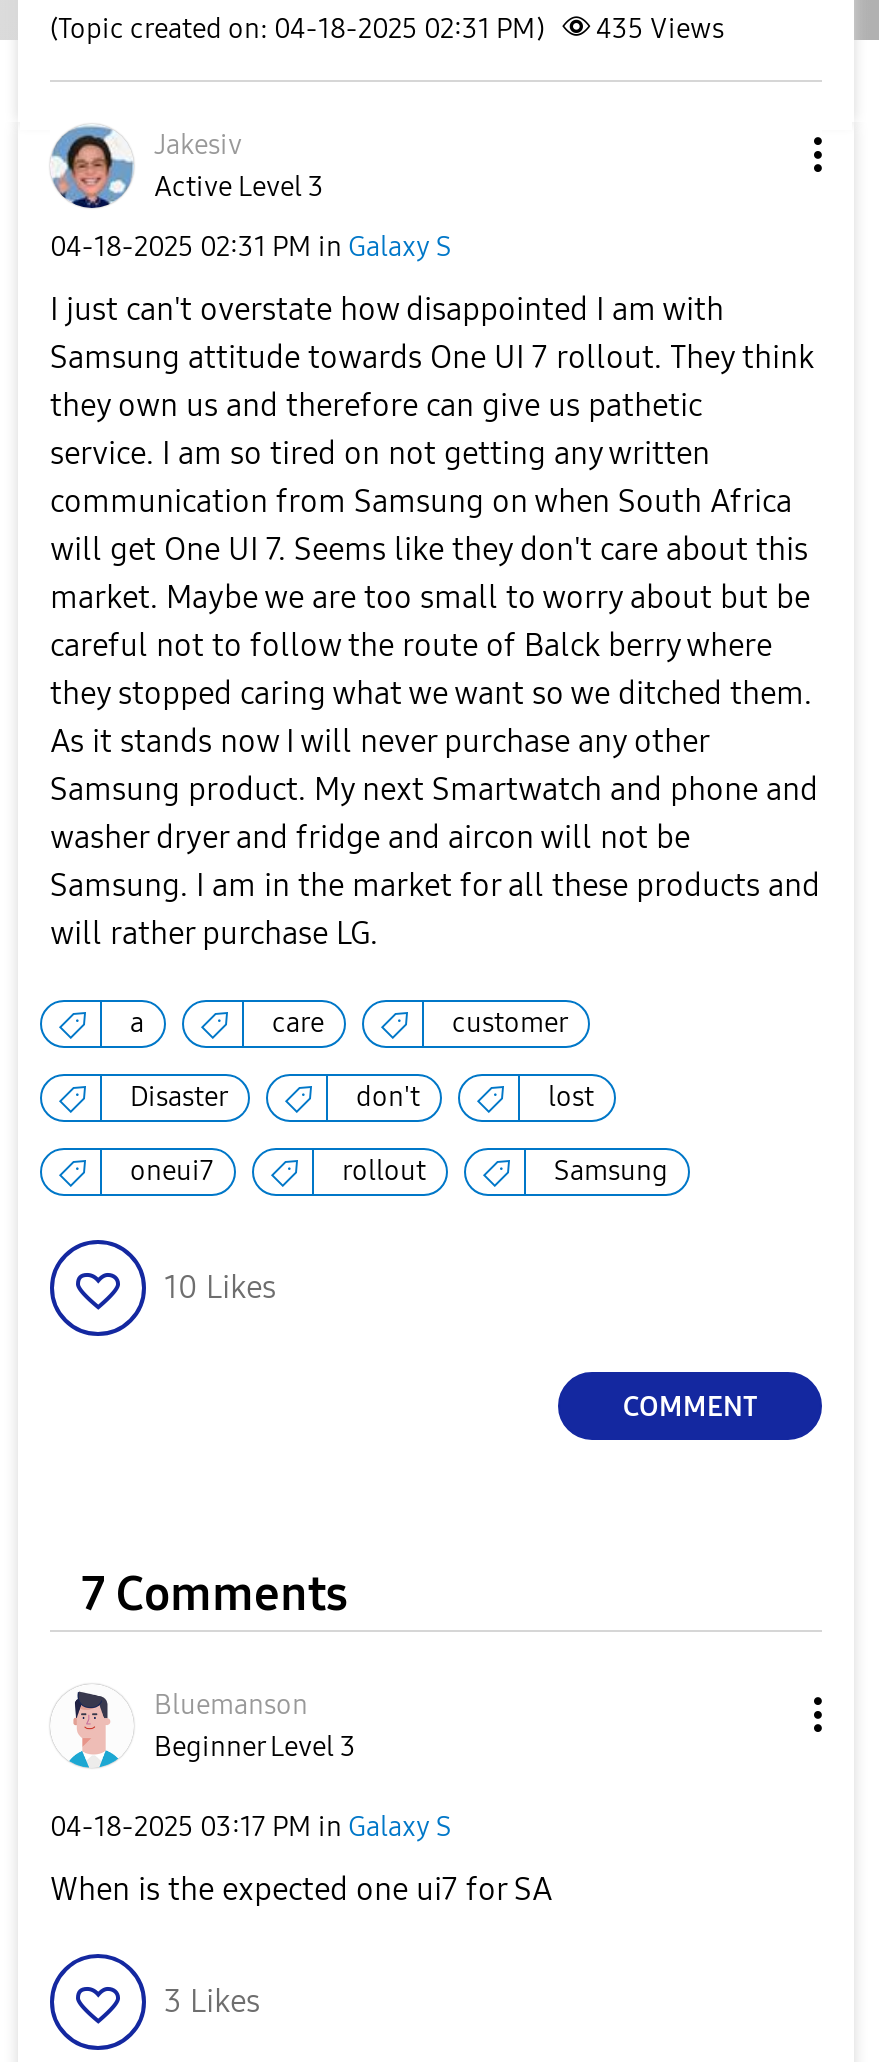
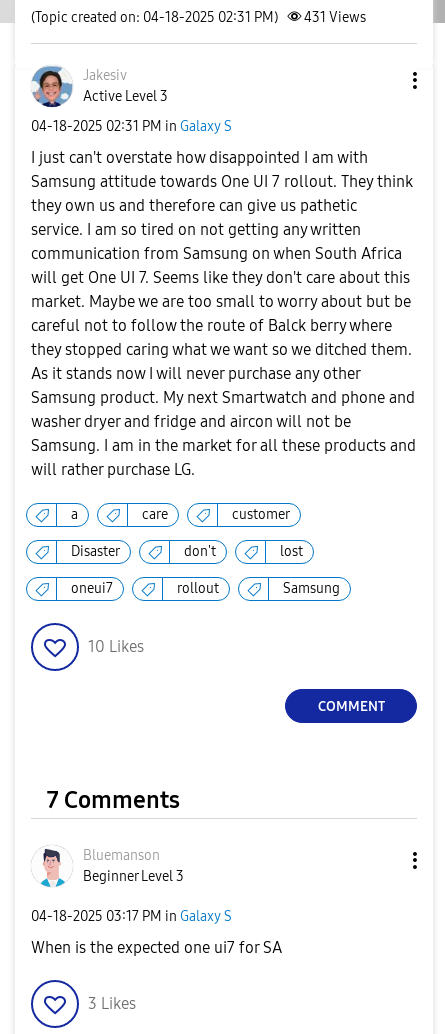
- (Topic created on: 04-18-2025 02:31 PM) 435 Views
+ (Topic created on: 04-18-2025 02:31 PM) 431 Views
